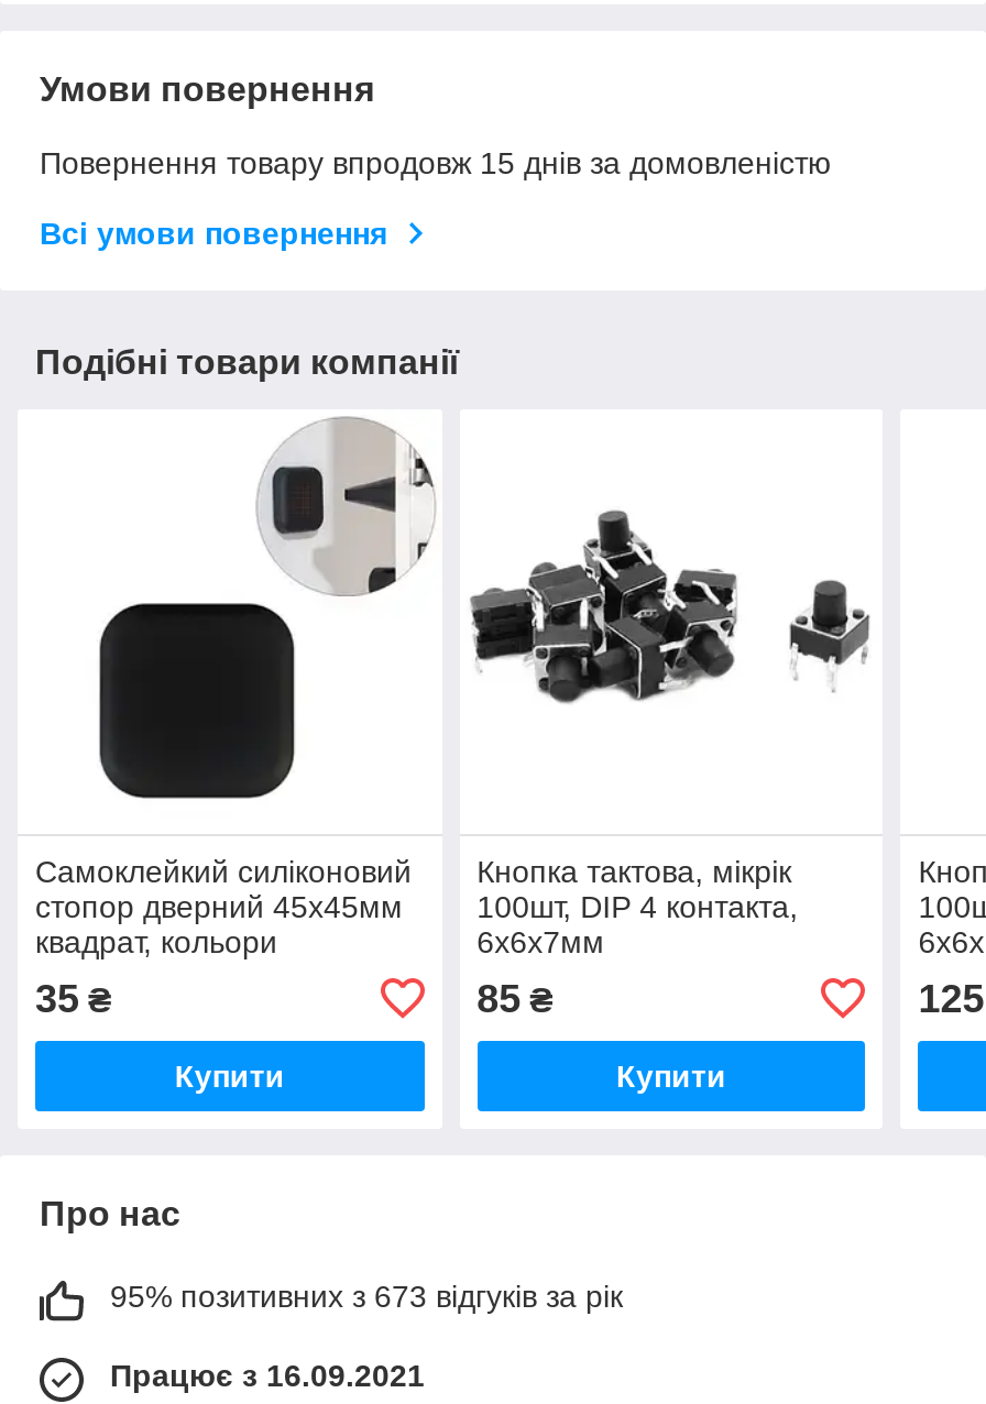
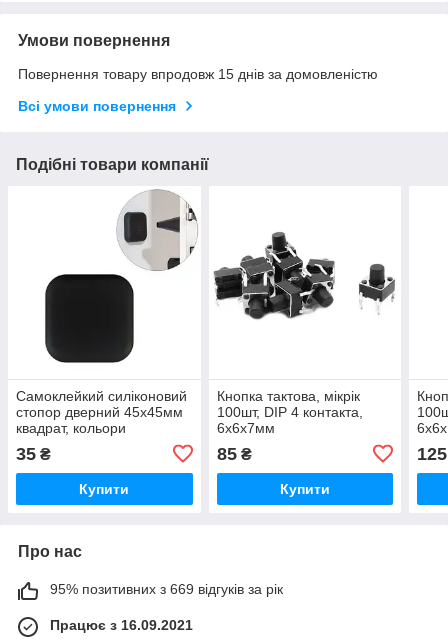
- 95% позитивних з 673 відгуків за рік
+ 95% позитивних з 669 відгуків за рік
